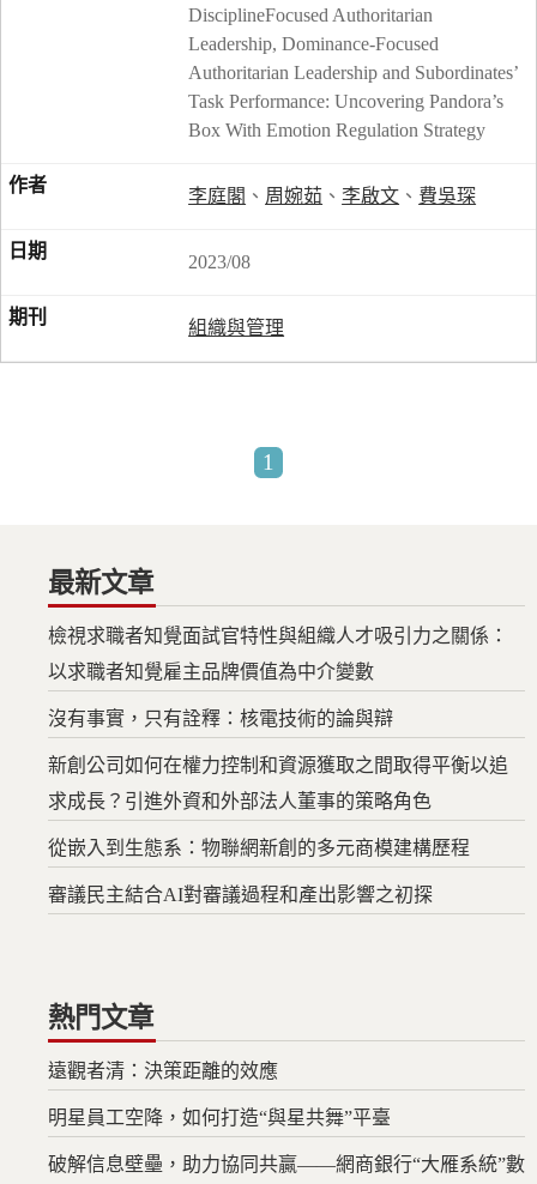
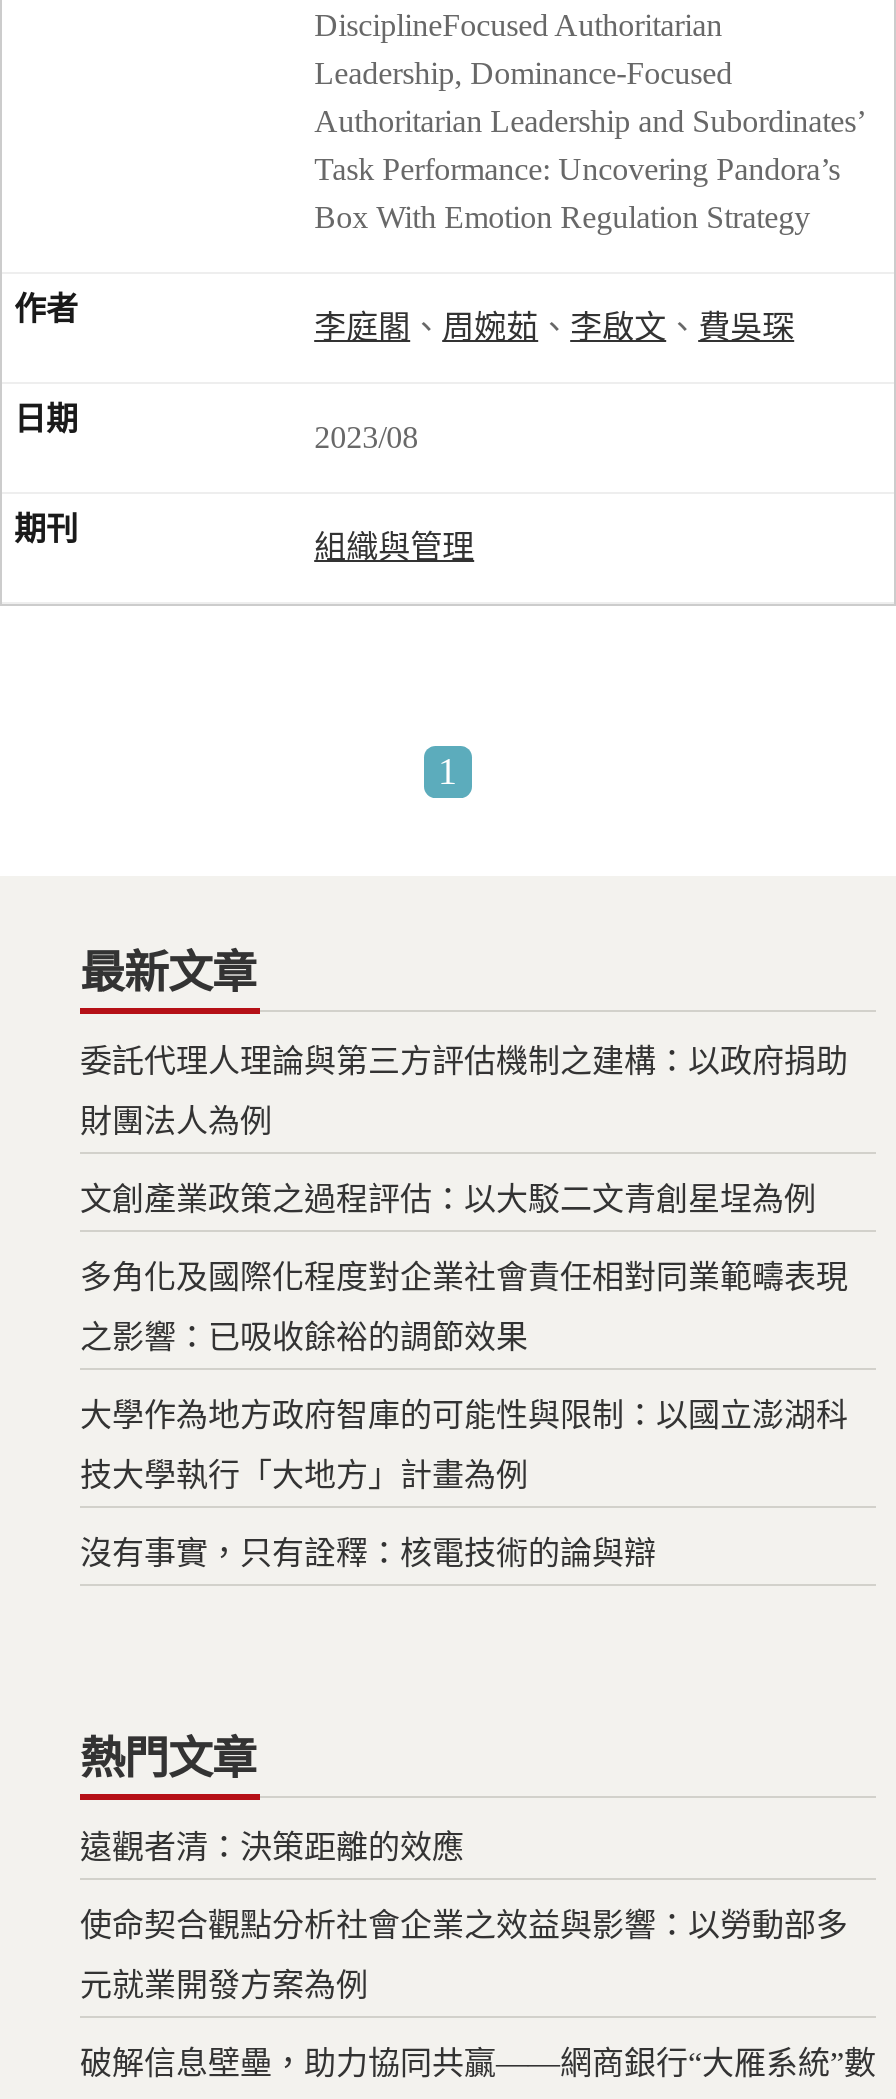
- 檢視求職者知覺面試官特性與組織人才吸引力之關係：
- 以求職者知覺雇主品牌價值為中介變數
+ 委託代理人理論與第三方評估機制之建構：以政府捐助
+ 財團法人為例
+ 文創產業政策之過程評估：以大駁二文青創星埕為例
+ 多角化及國際化程度對企業社會責任相對同業範疇表現
+ 之影響：已吸收餘裕的調節效果
+ 大學作為地方政府智庫的可能性與限制：以國立澎湖科
+ 技大學執行「大地方」計畫為例

moved down: 沒有事實，只有詮釋：核電技術的論與辯

- 新創公司如何在權力控制和資源獲取之間取得平衡以追
- 求成長？引進外資和外部法人董事的策略角色
- 從嵌入到生態系：物聯網新創的多元商模建構歷程
- 審議民主結合AI對審議過程和產出影響之初探

- 明星員工空降，如何打造“與星共舞”平臺
+ 使命契合觀點分析社會企業之效益與影響：以勞動部多
+ 元就業開發方案為例
